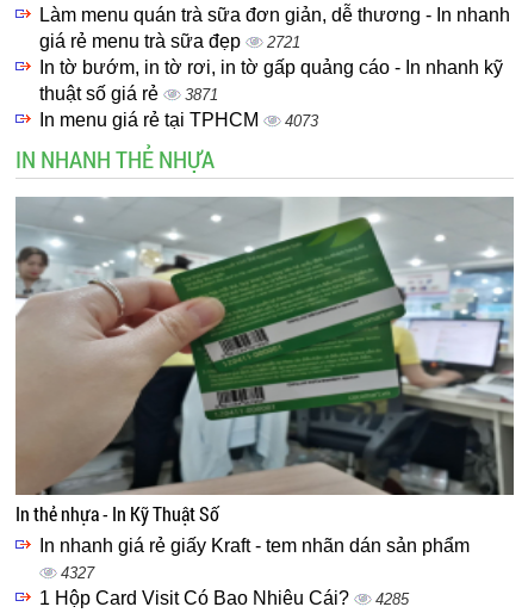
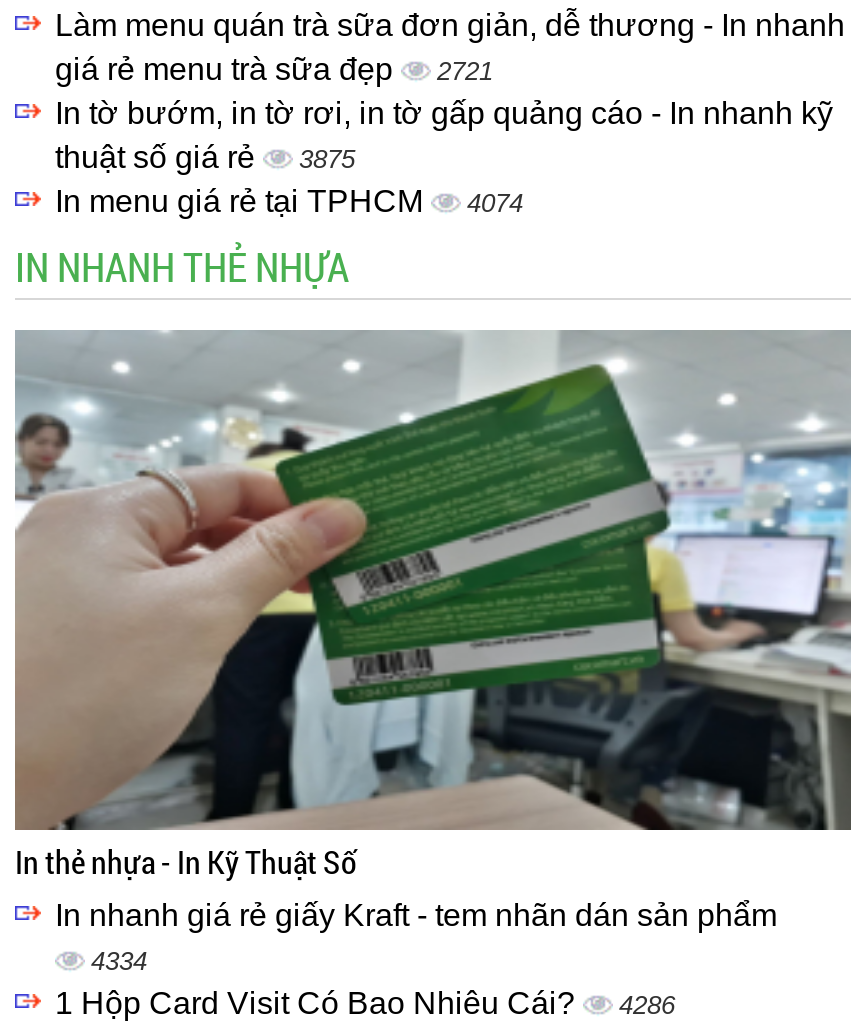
- thuật số giá rẻ 3871
+ thuật số giá rẻ 3875

- In menu giá rẻ tại TPHCM 4073
+ In menu giá rẻ tại TPHCM 4074

- 4327
+ 4334

- 1 Hộp Card Visit Có Bao Nhiêu Cái? 4285
+ 1 Hộp Card Visit Có Bao Nhiêu Cái? 4286
